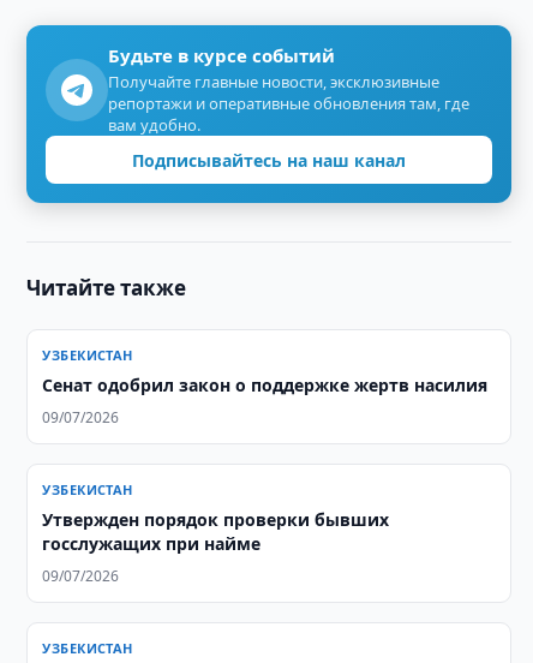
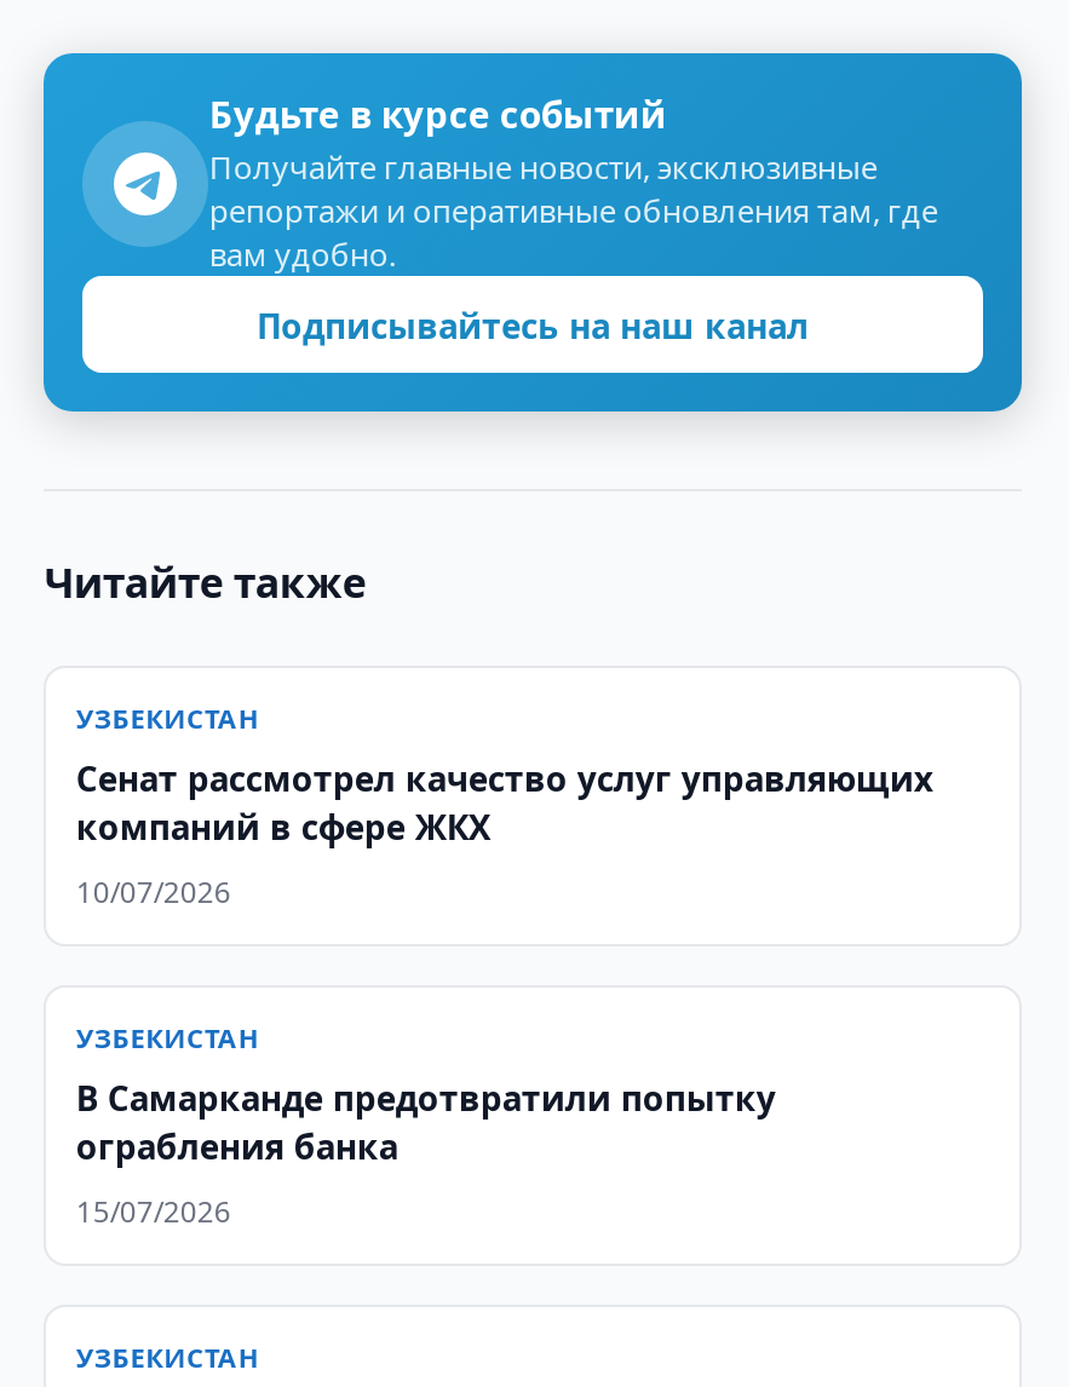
- Сенат одобрил закон о поддержке жертв насилия
+ Сенат рассмотрел качество услуг управляющих
+ компаний в сфере ЖКХ

- 09/07/2026
+ 10/07/2026

- Утвержден порядок проверки бывших
- госслужащих при найме
+ В Самарканде предотвратили попытку
+ ограбления банка

- 09/07/2026
+ 15/07/2026
